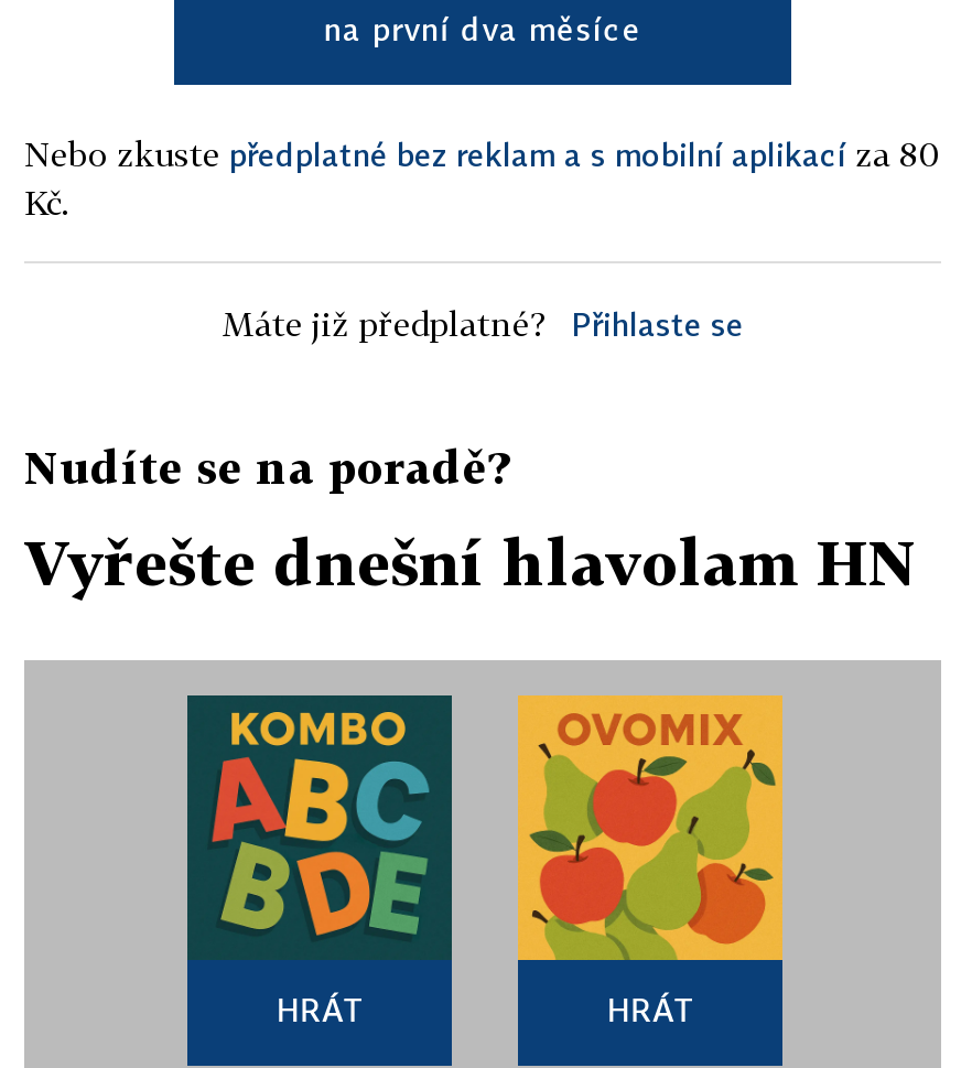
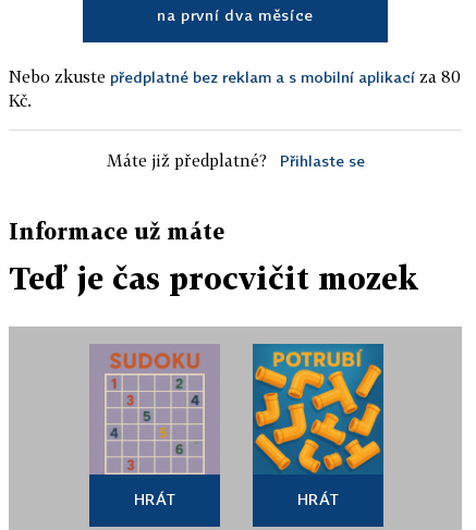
- Nudíte se na poradě?
+ Informace už máte

- Vyřešte dnešní hlavolam HN
+ Teď je čas procvičit mozek

- [image]
+ [image]

- [image]
+ [image]
